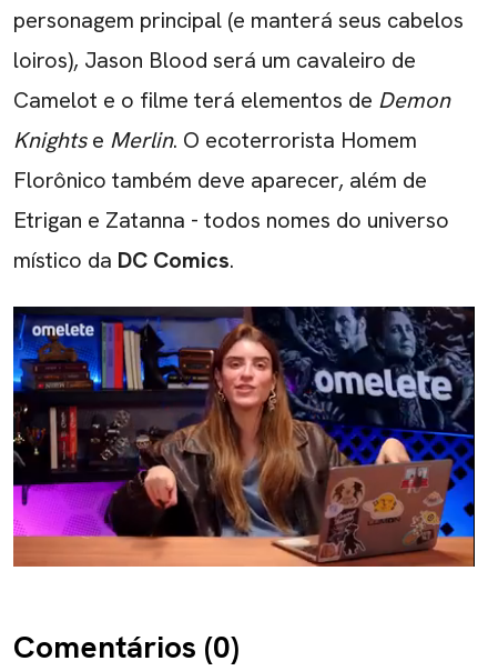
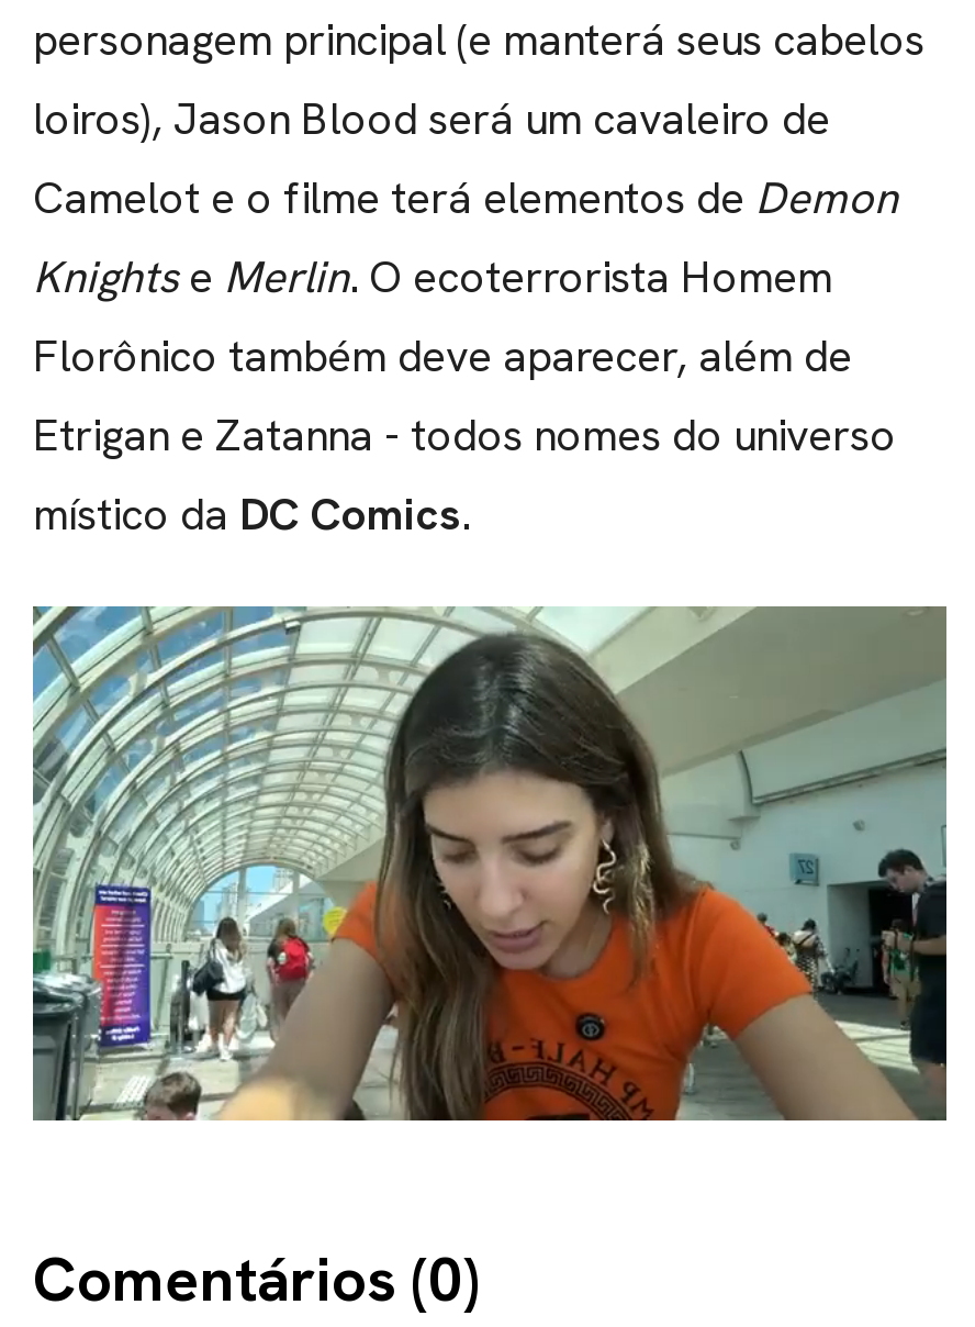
- [image]
+ [image]
